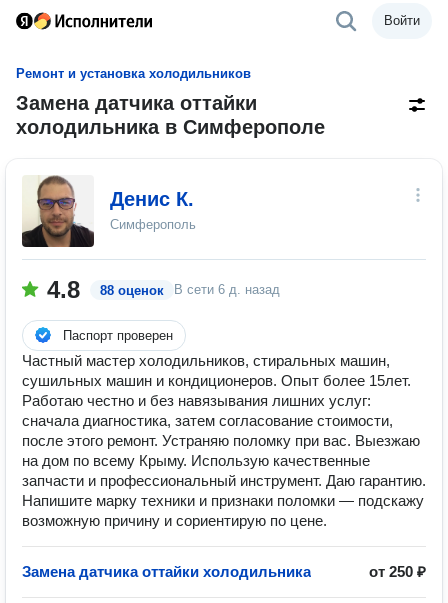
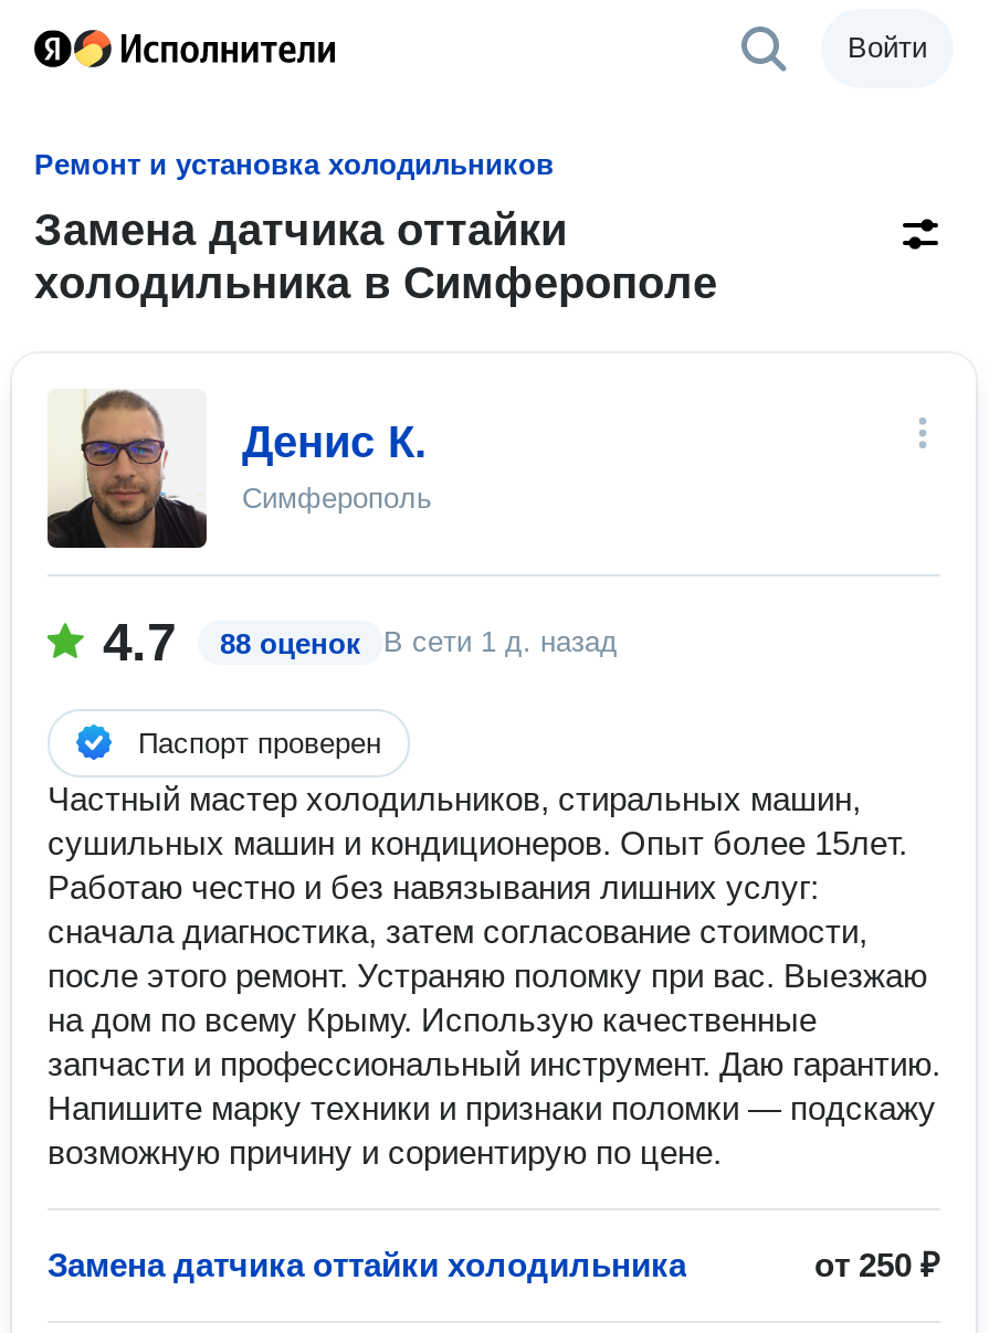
- 4.8
+ 4.7

- В сети 6 д. назад
+ В сети 1 д. назад
